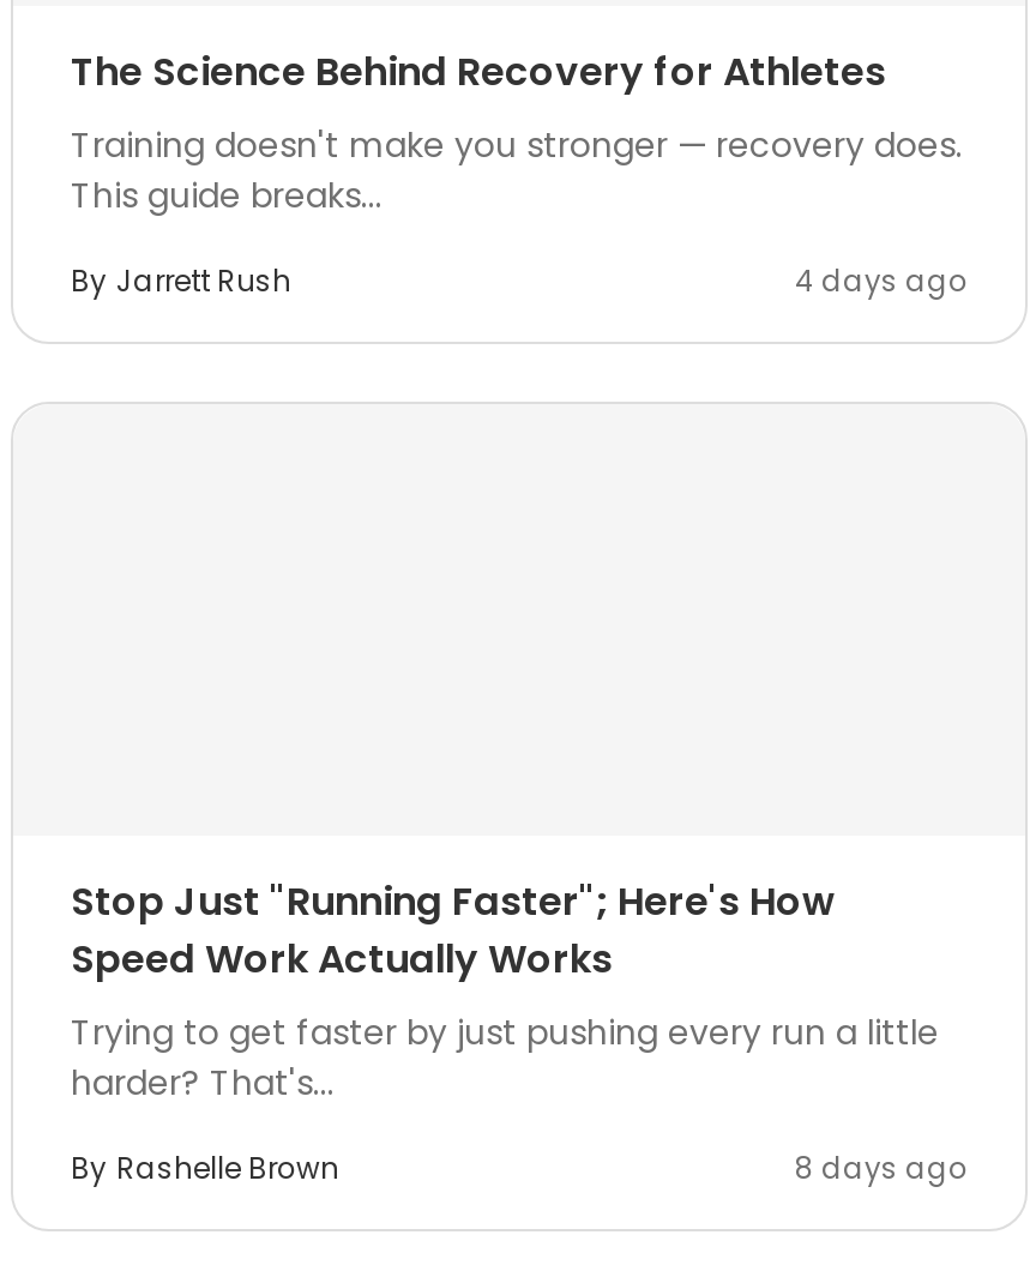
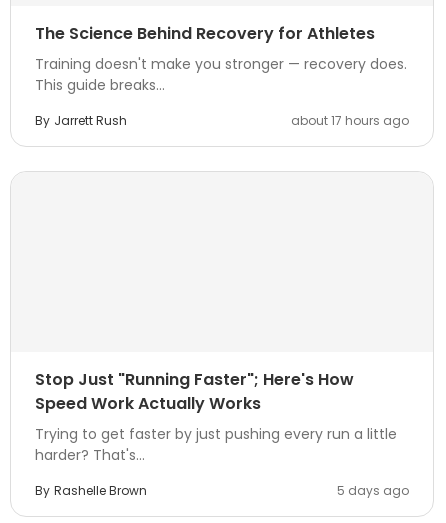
- 4 days ago
+ about 17 hours ago

- 8 days ago
+ 5 days ago
